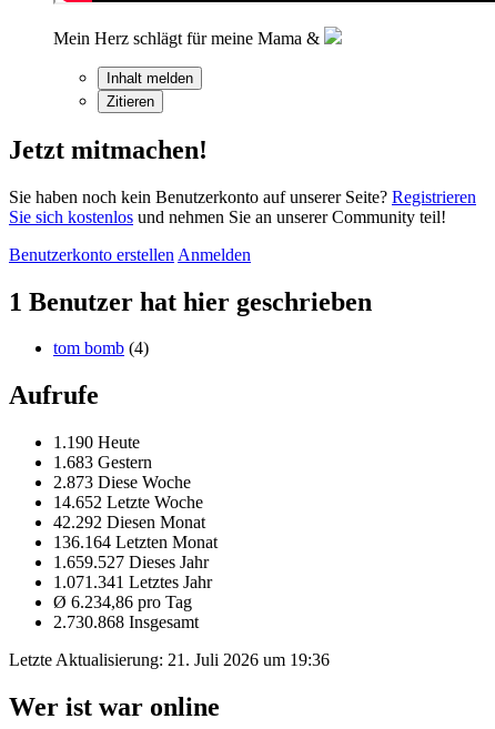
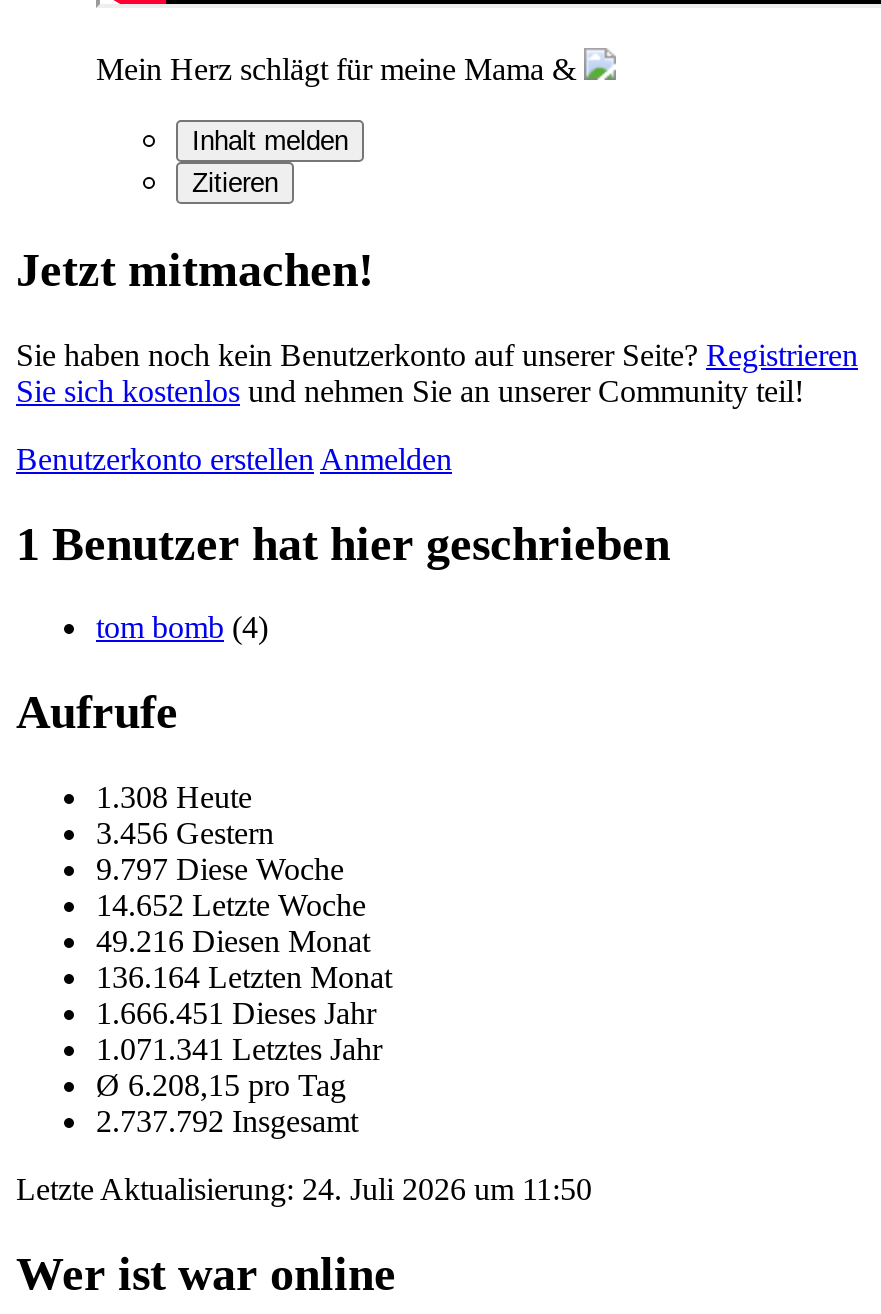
- 1.190 Heute
+ 1.308 Heute

- 1.683 Gestern
+ 3.456 Gestern

- 2.873 Diese Woche
+ 9.797 Diese Woche

- 42.292 Diesen Monat
+ 49.216 Diesen Monat

- 1.659.527 Dieses Jahr
+ 1.666.451 Dieses Jahr

- Ø 6.234,86 pro Tag
+ Ø 6.208,15 pro Tag

- 2.730.868 Insgesamt
+ 2.737.792 Insgesamt

- Letzte Aktualisierung: 21. Juli 2026 um 19:36
+ Letzte Aktualisierung: 24. Juli 2026 um 11:50
